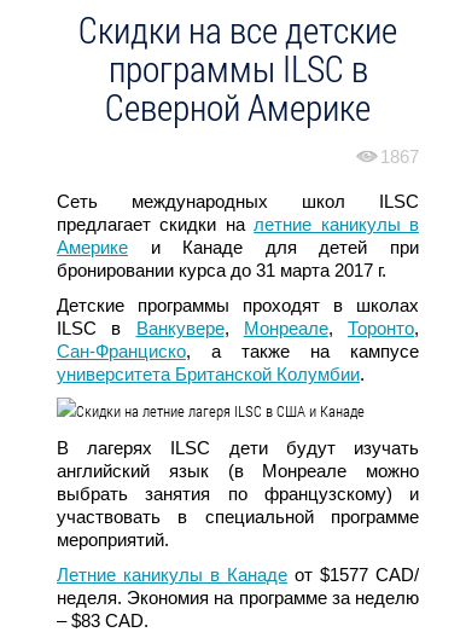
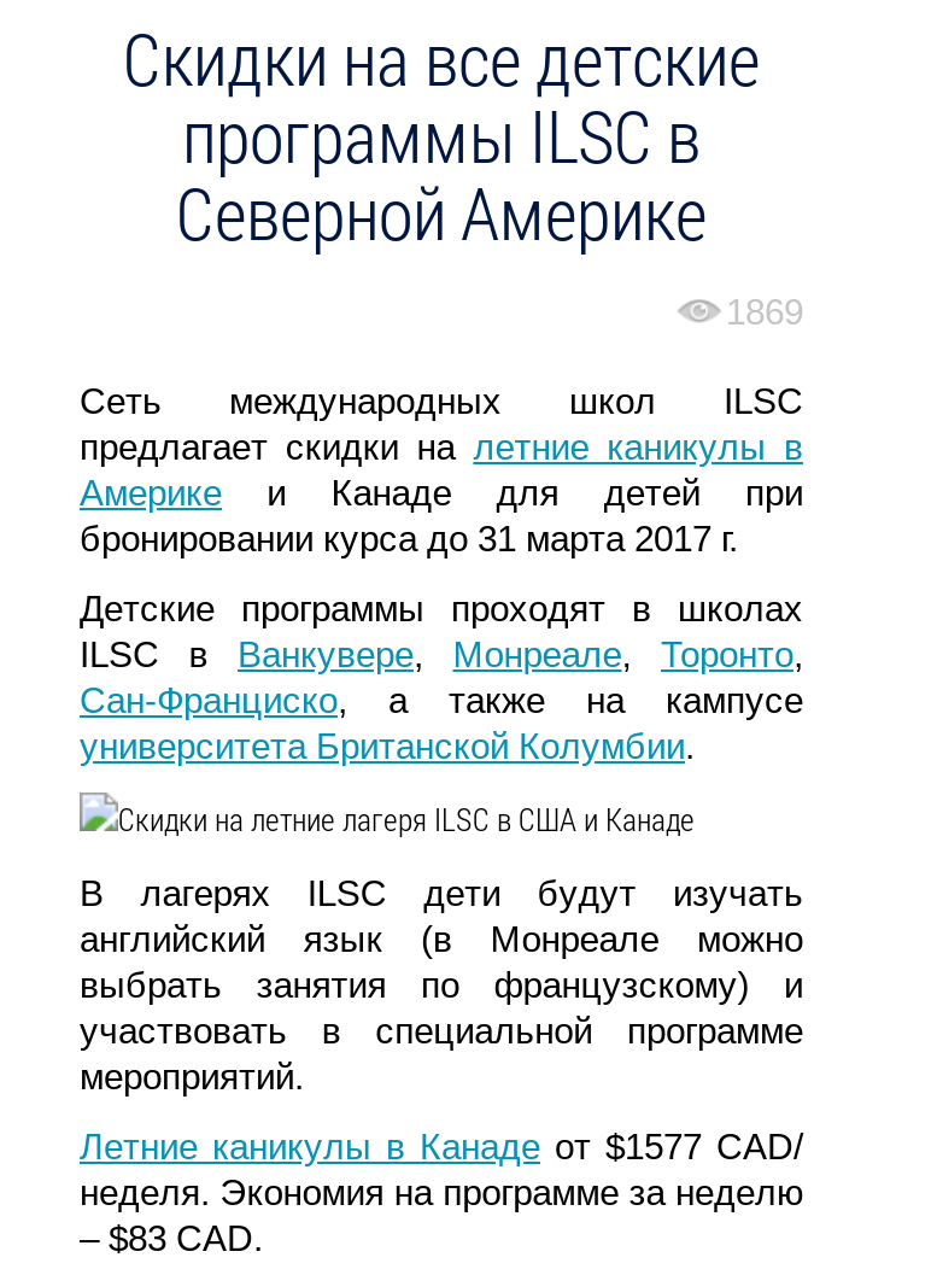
- 1867
+ 1869
